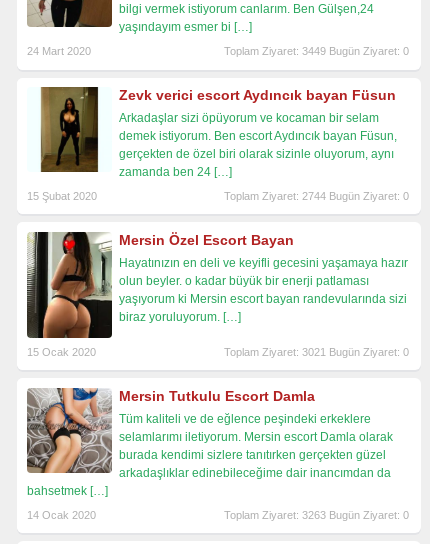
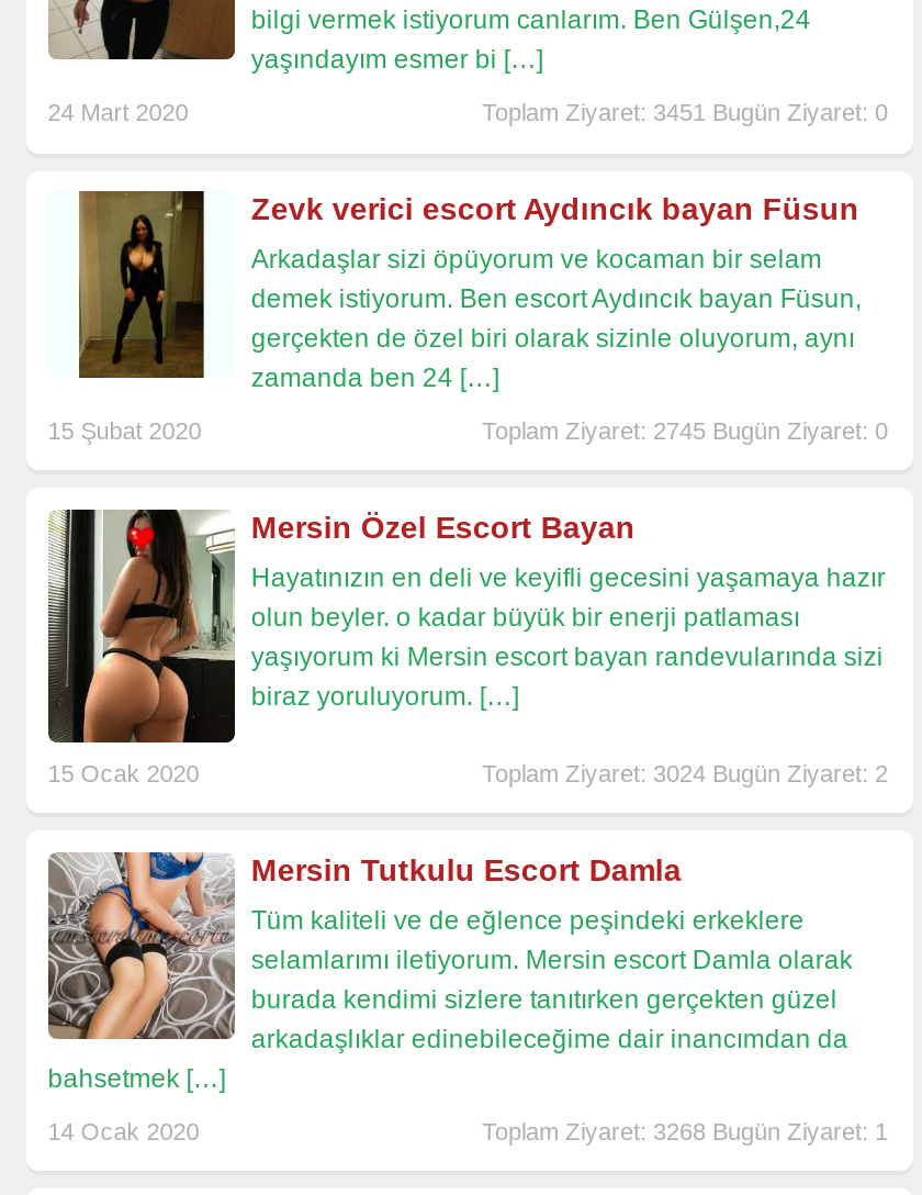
- Toplam Ziyaret: 3449 Bugün Ziyaret: 0
+ Toplam Ziyaret: 3451 Bugün Ziyaret: 0

- Toplam Ziyaret: 2744 Bugün Ziyaret: 0
+ Toplam Ziyaret: 2745 Bugün Ziyaret: 0

- Toplam Ziyaret: 3021 Bugün Ziyaret: 0
+ Toplam Ziyaret: 3024 Bugün Ziyaret: 2

- Toplam Ziyaret: 3263 Bugün Ziyaret: 0
+ Toplam Ziyaret: 3268 Bugün Ziyaret: 1
